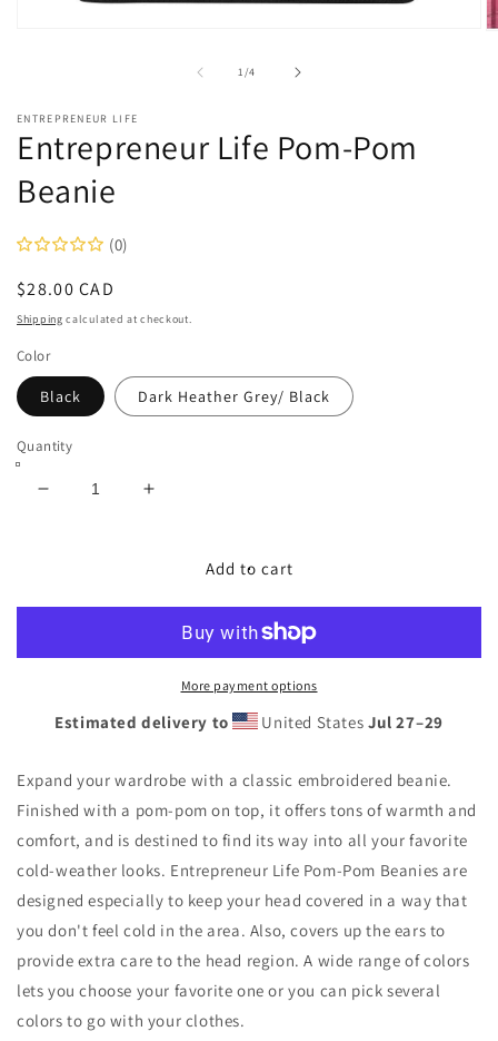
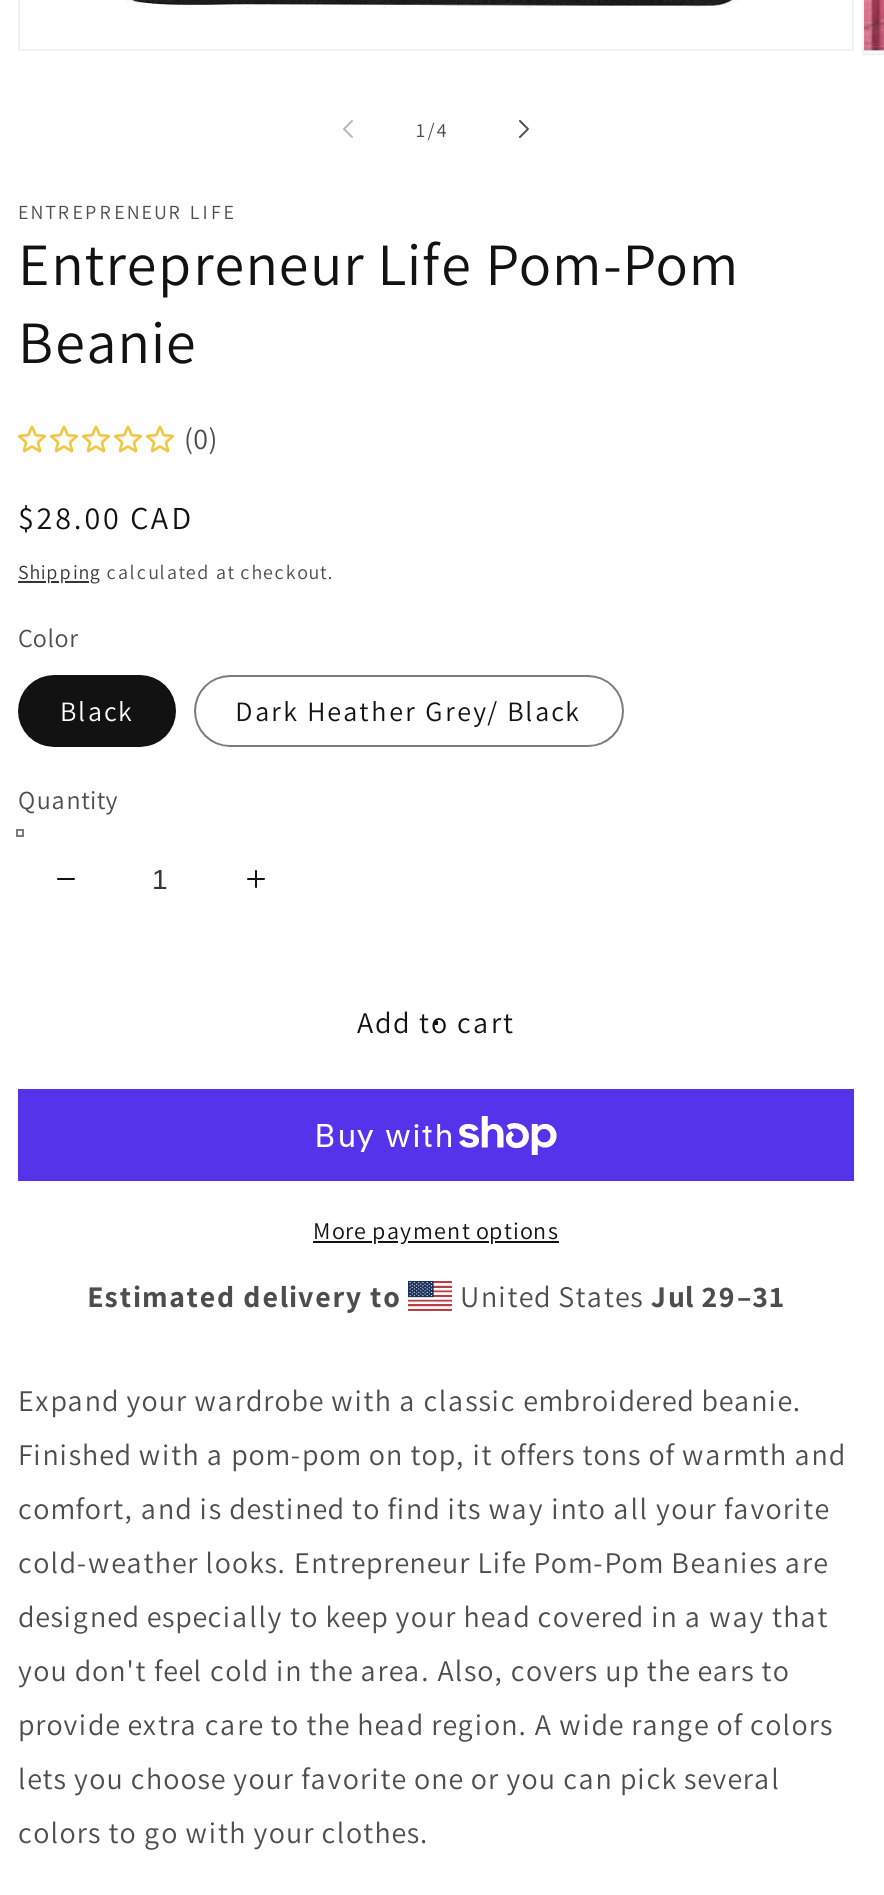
- United States Jul 27–29
+ United States Jul 29–31
